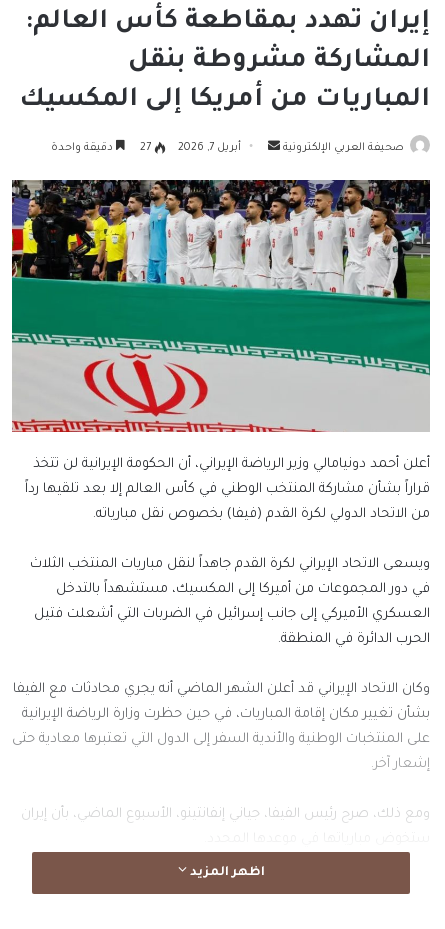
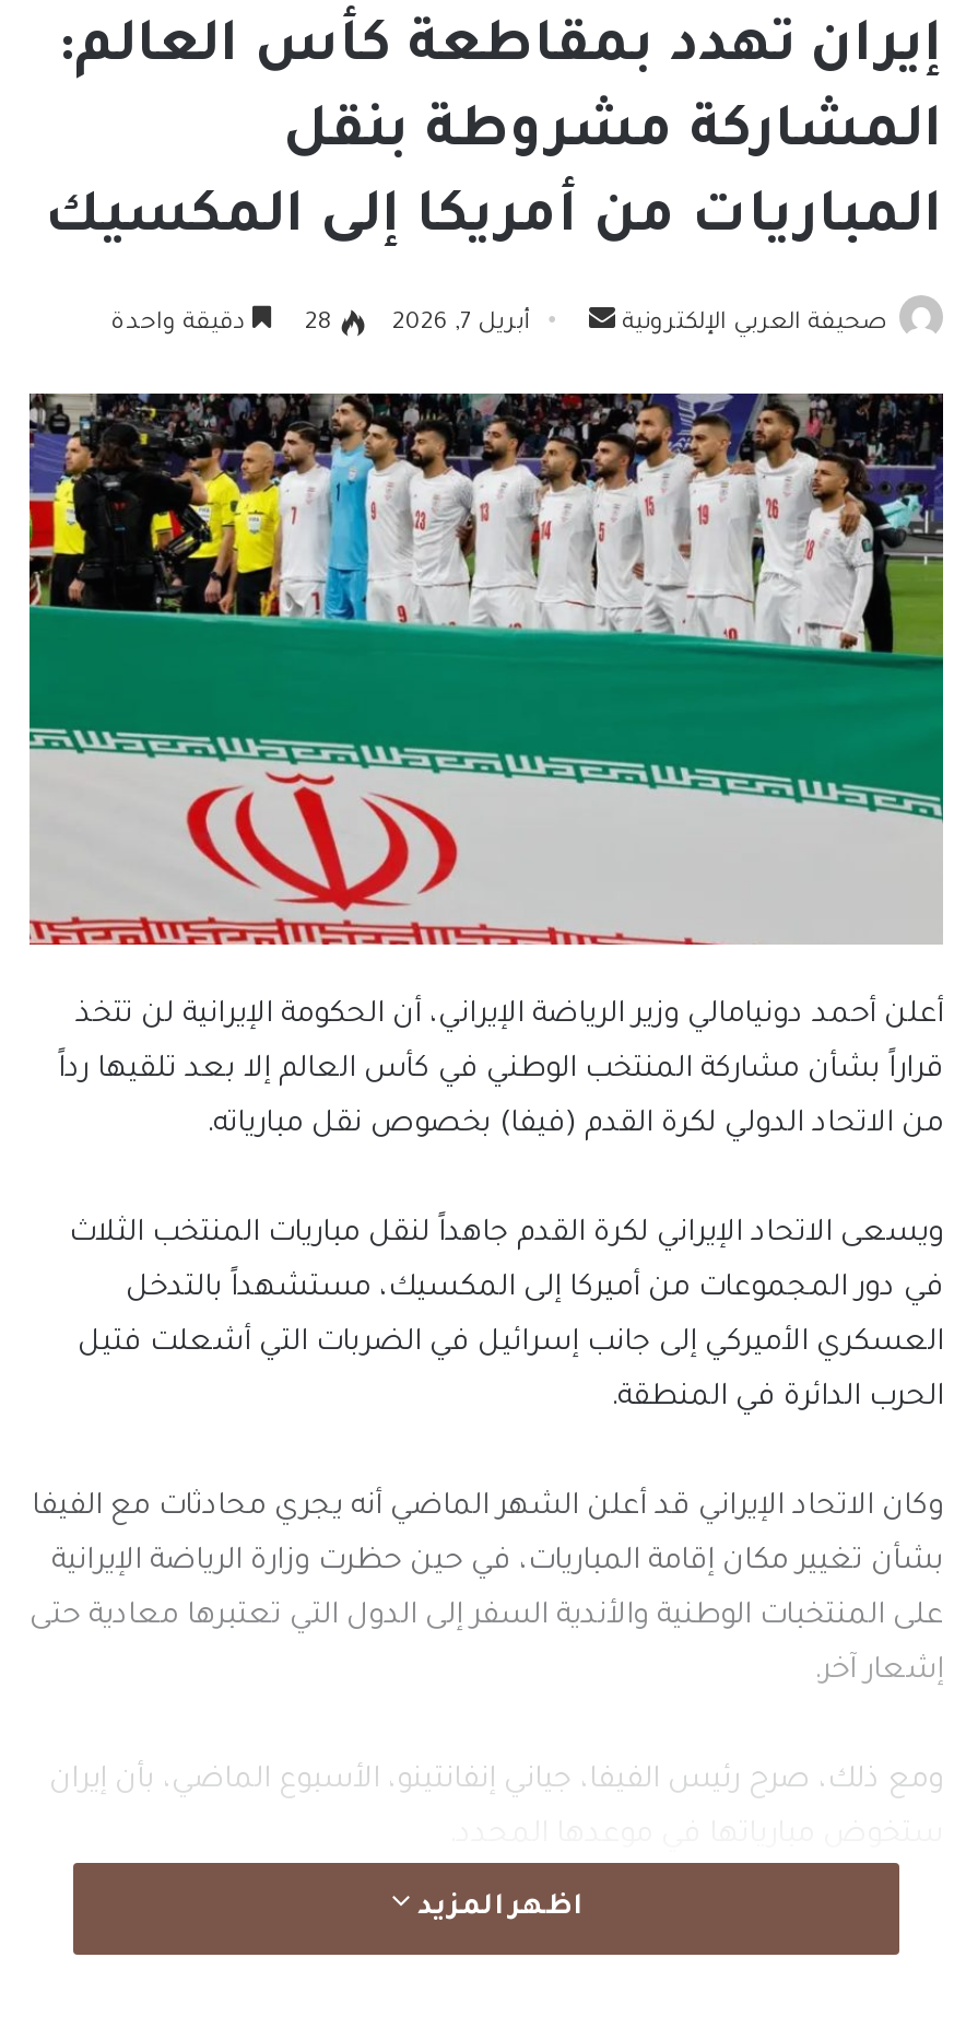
- 27 دقيقة واحدة
+ 28 دقيقة واحدة
